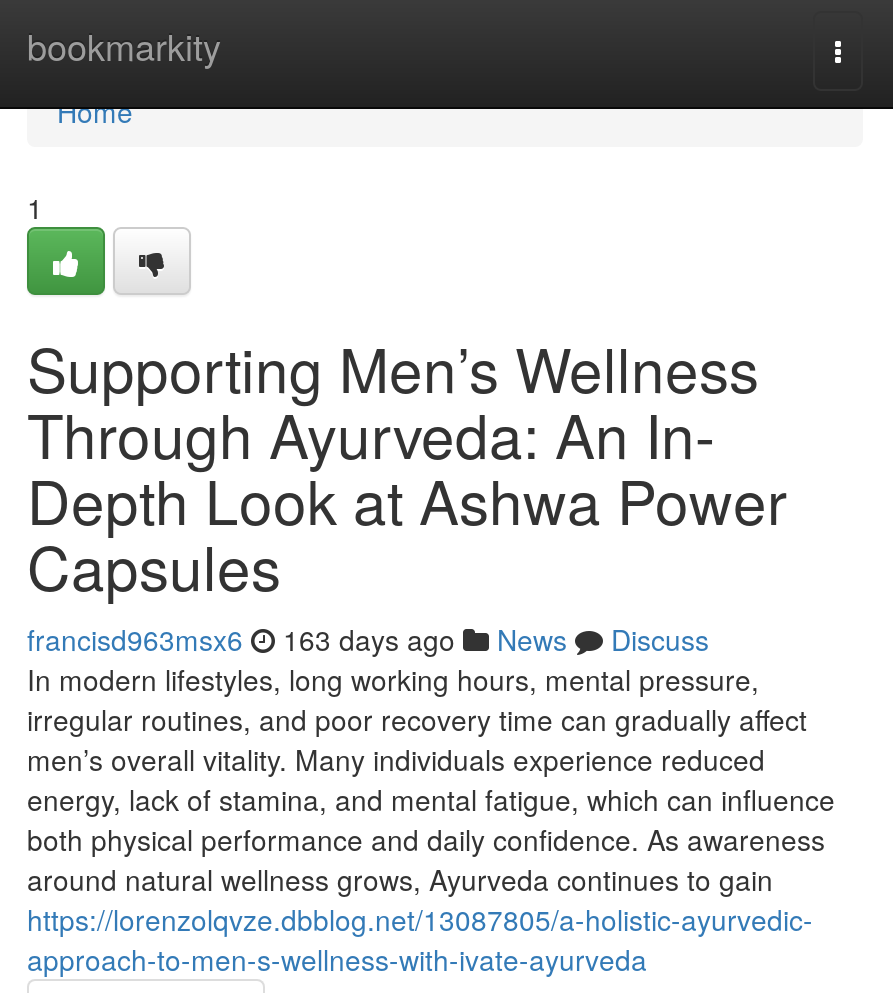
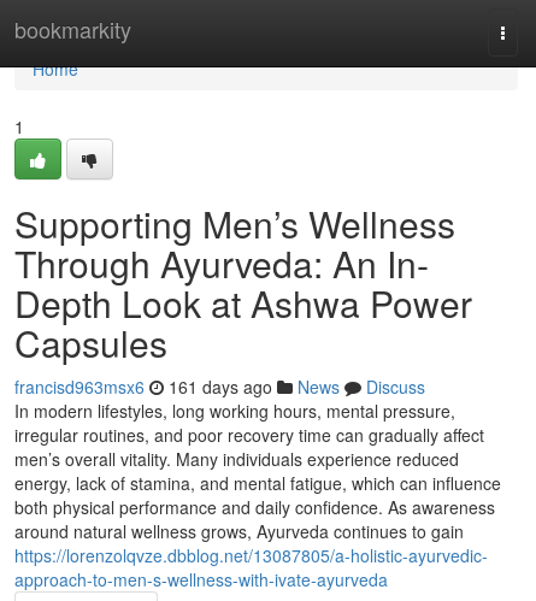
- francisd963msx6 163 days ago News Discuss
+ francisd963msx6 161 days ago News Discuss
